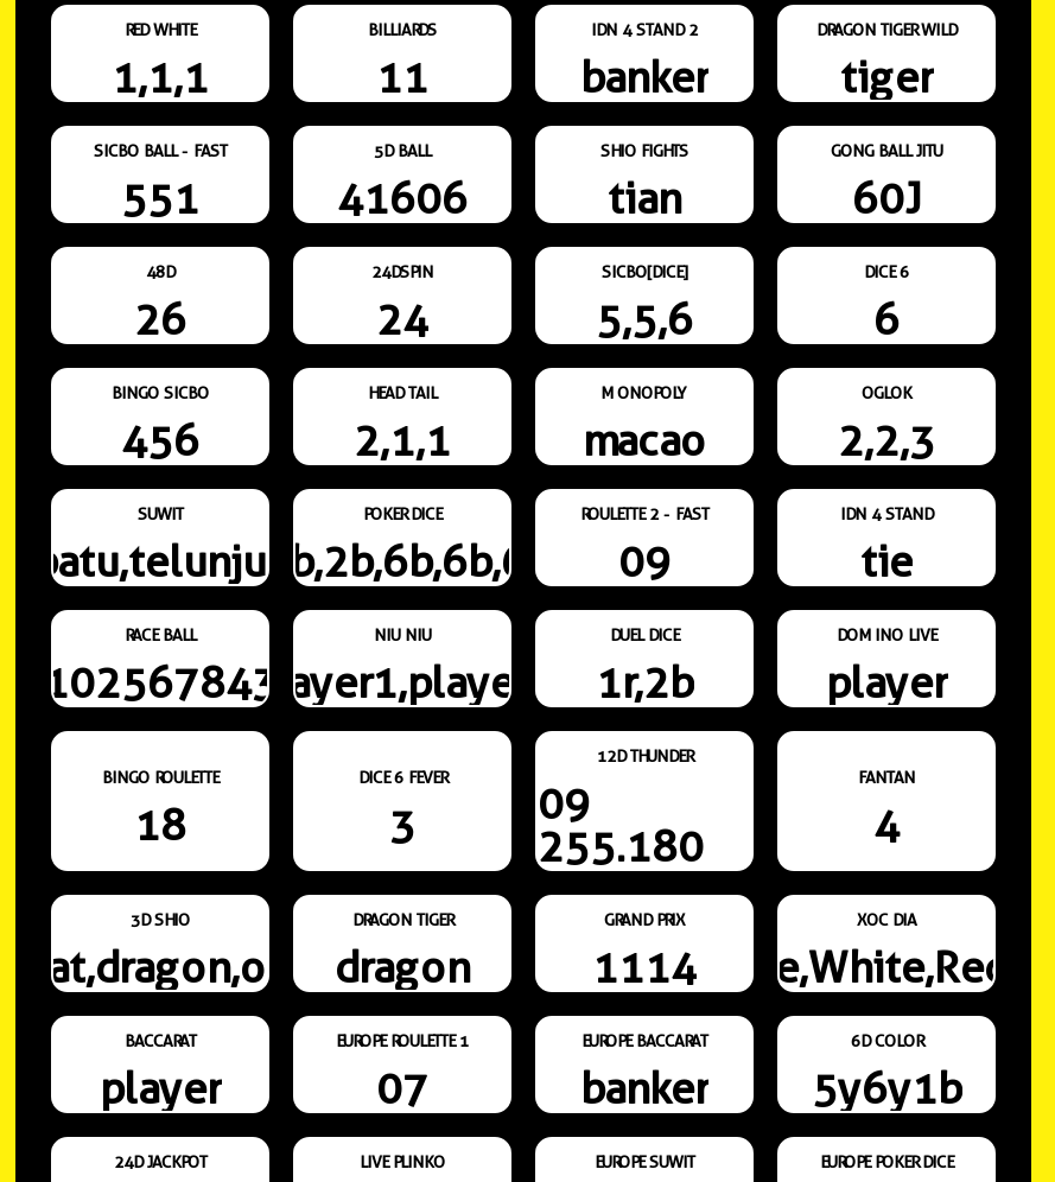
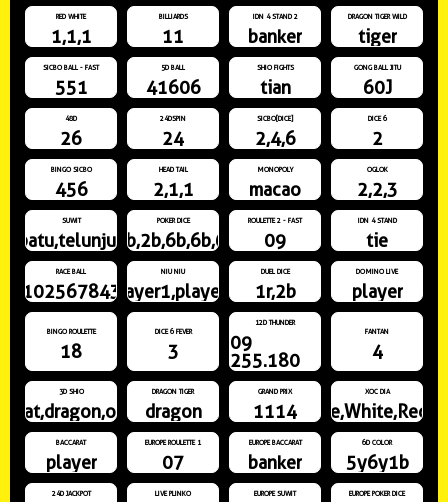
- 5,5,6
+ 2,4,6

- 6
+ 2
